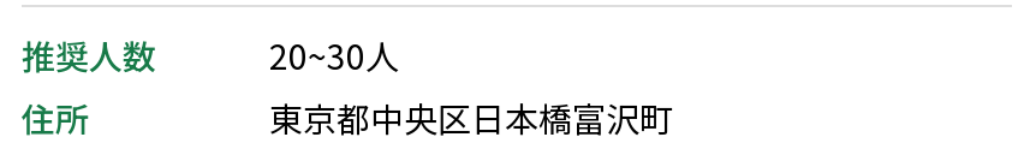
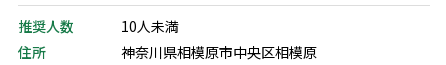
- 20~30人
+ 10人未満

- 東京都中央区日本橋富沢町
+ 神奈川県相模原市中央区相模原
